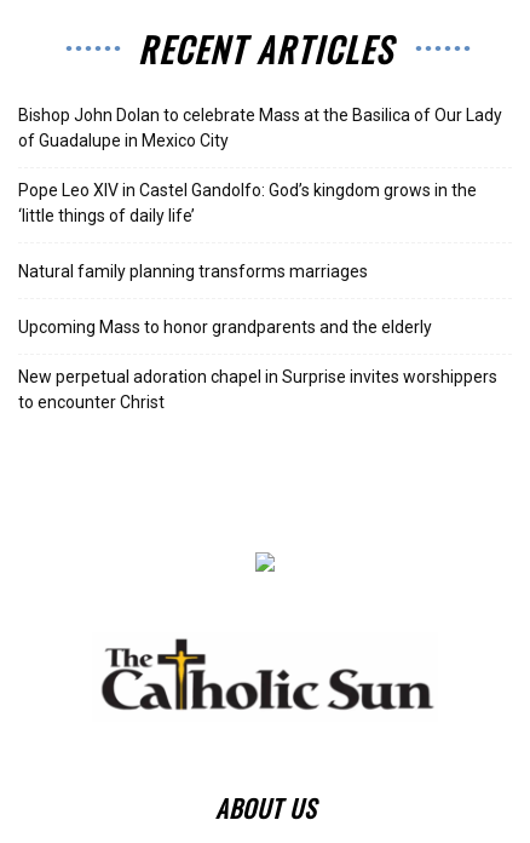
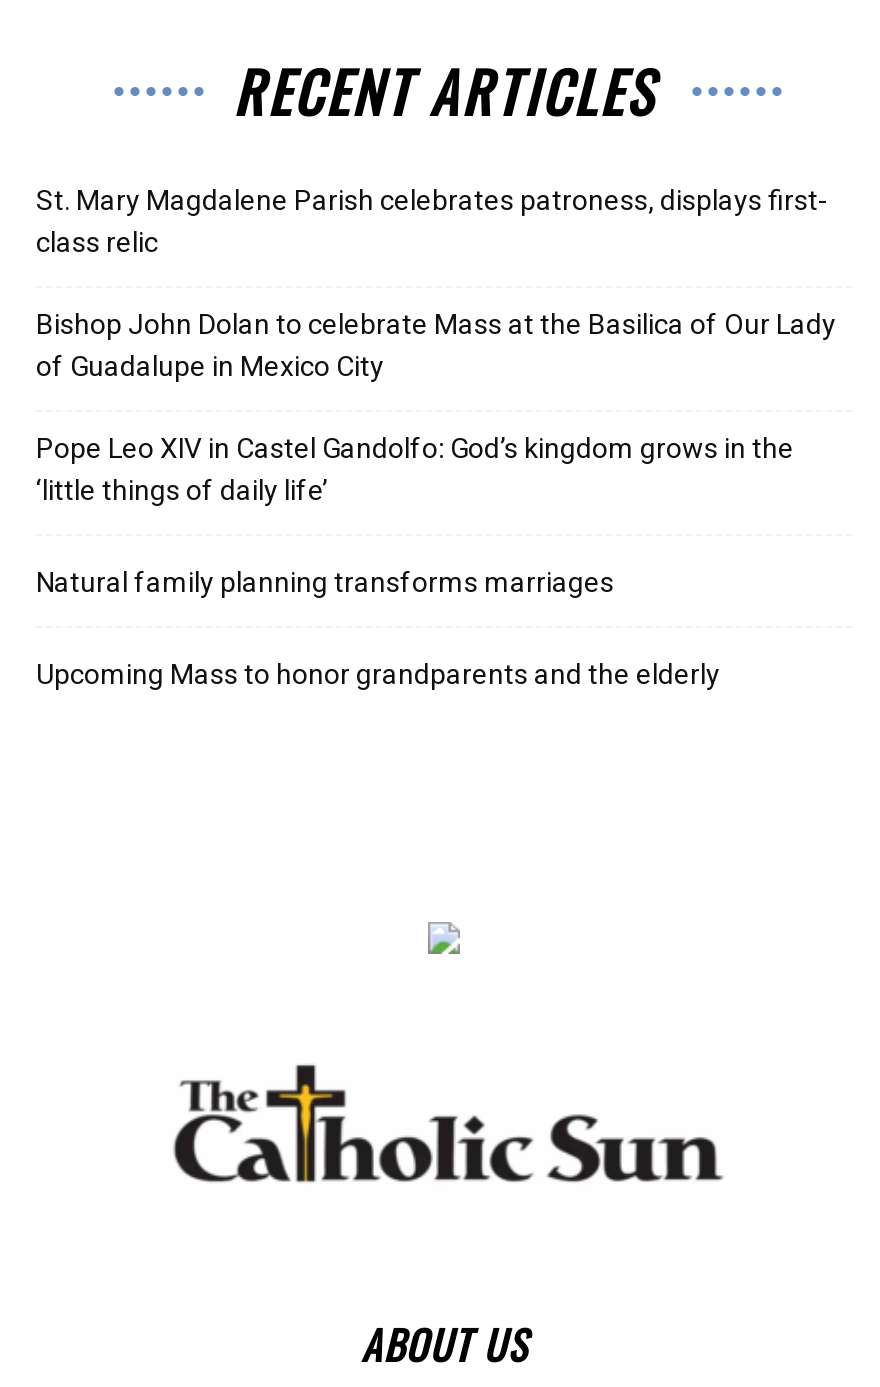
+ St. Mary Magdalene Parish celebrates patroness, displays first-
+ class relic

moved down: Bishop John Dolan to celebrate Mass at the Basilica of Our Lady | of Guadalupe in Mexico City | Pope Leo XIV in Castel Gandolfo: God’s kingdom grows in the | ‘little things of daily life’ | Natural family planning transforms marriages | Upcoming Mass to honor grandparents and the elderly

- New perpetual adoration chapel in Surprise invites worshippers
- to encounter Christ
